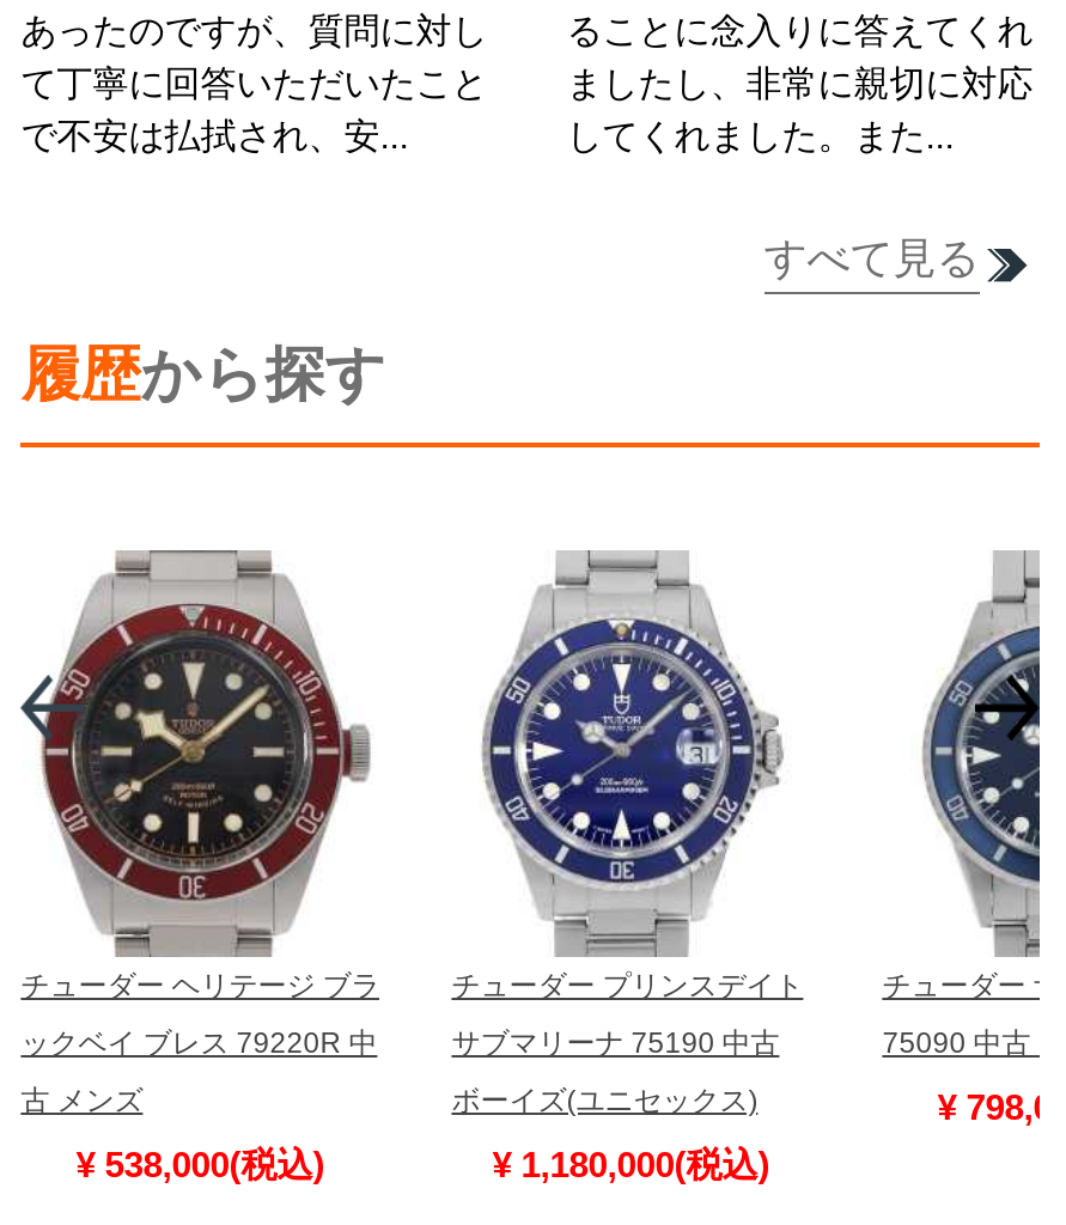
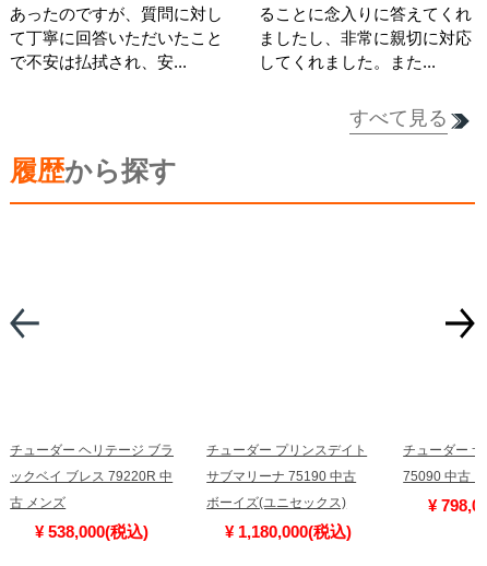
- [image]

- [image]

- [image]
